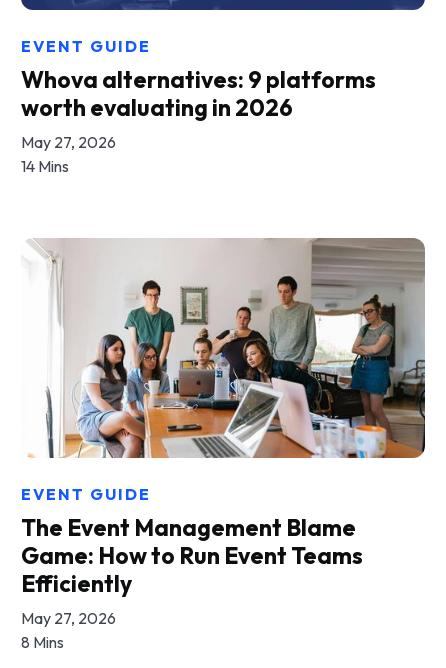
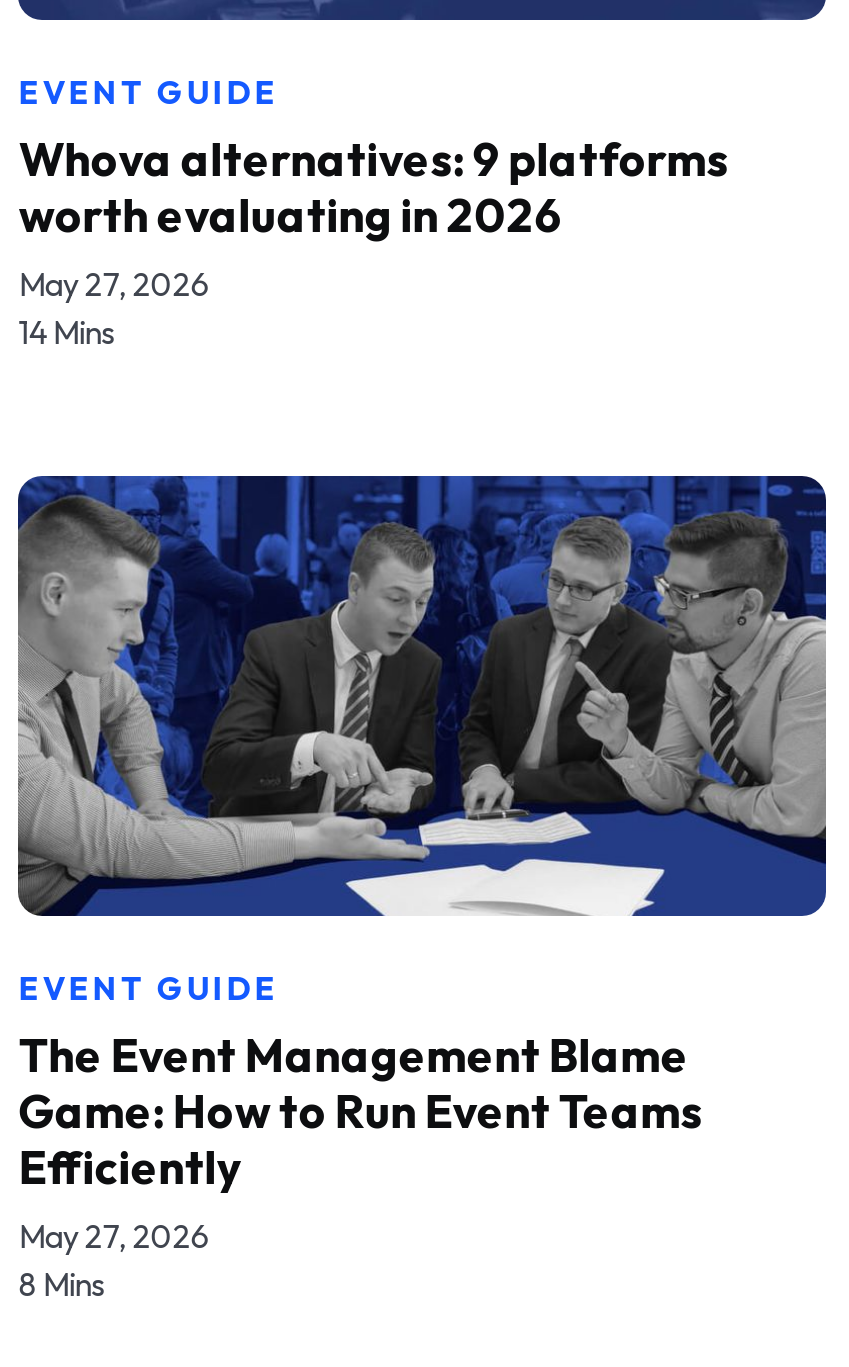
- [image]
+ [image]
